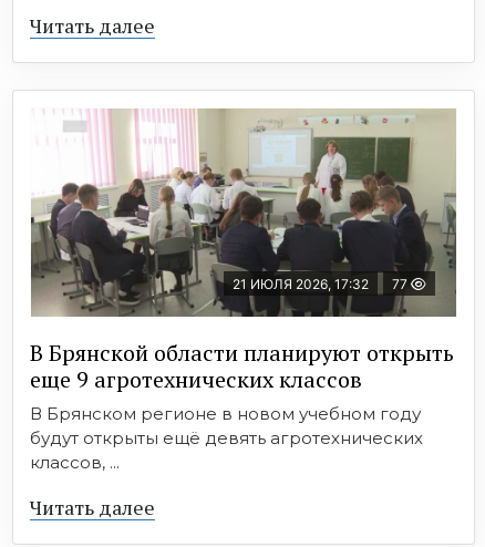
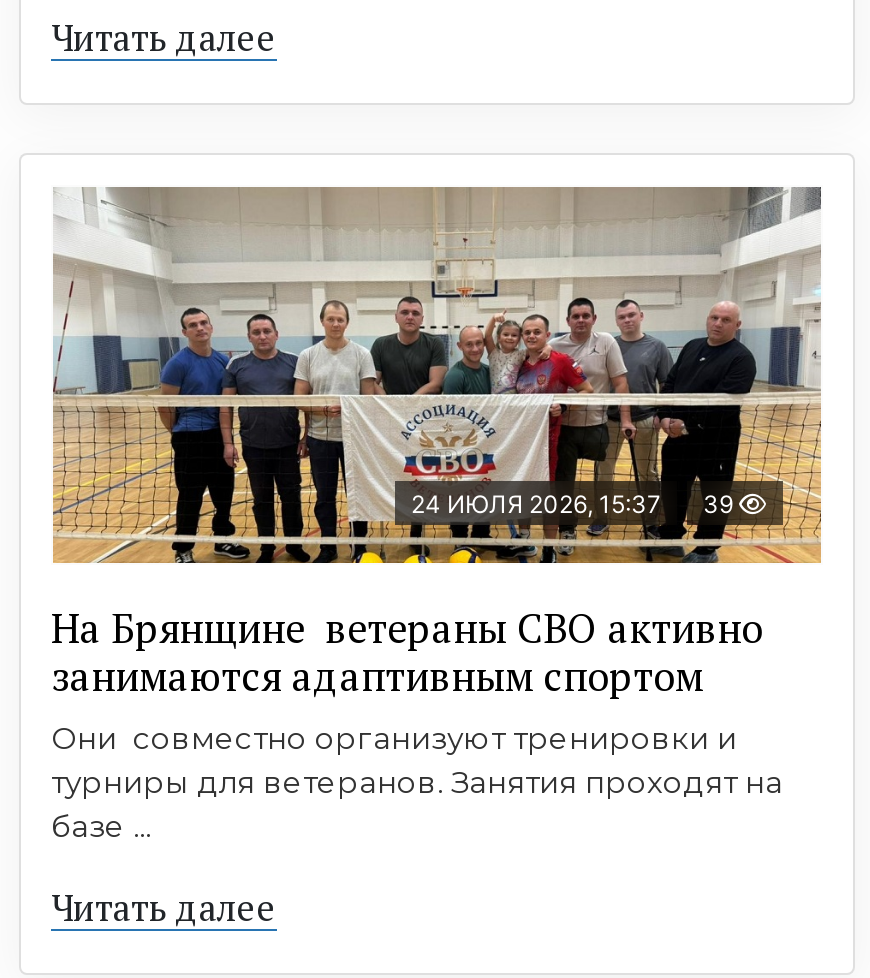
- [image]
- 21 ИЮЛЯ 2026, 17:32
- 77
+ [image]
+ 24 ИЮЛЯ 2026, 15:37
+ 39

- В Брянской области планируют открыть
- еще 9 агротехнических классов
- В Брянском регионе в новом учебном году
- будут открыты ещё девять агротехнических
- классов, ...
+ На Брянщине ветераны СВО активно
+ занимаются адаптивным спортом
+ Они совместно организуют тренировки и
+ турниры для ветеранов. Занятия проходят на
+ базе ...
